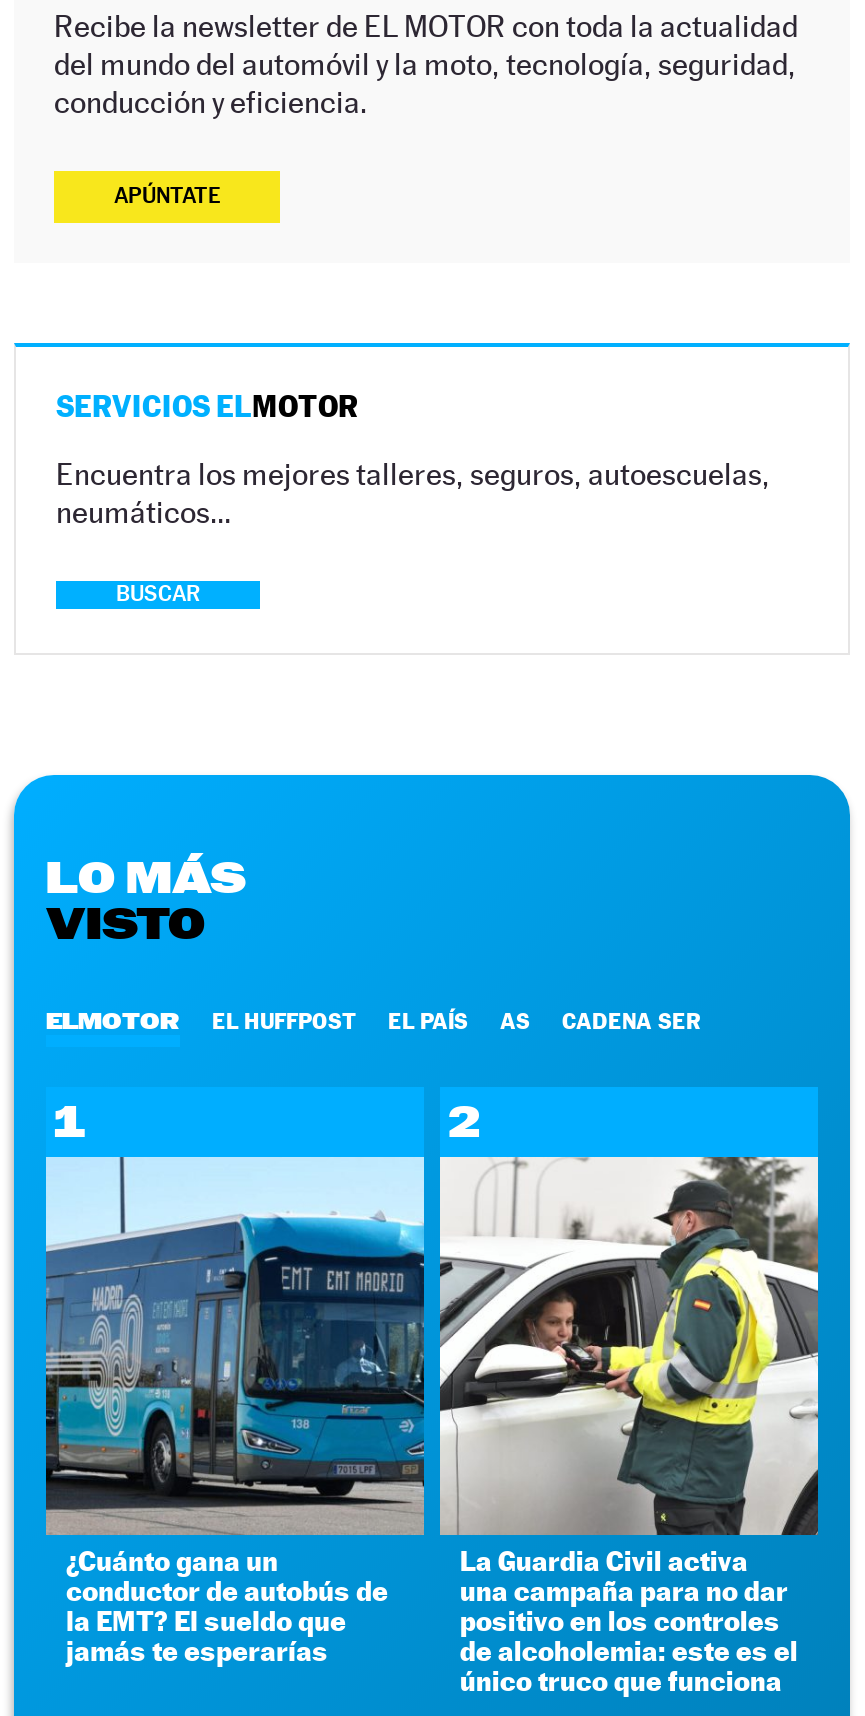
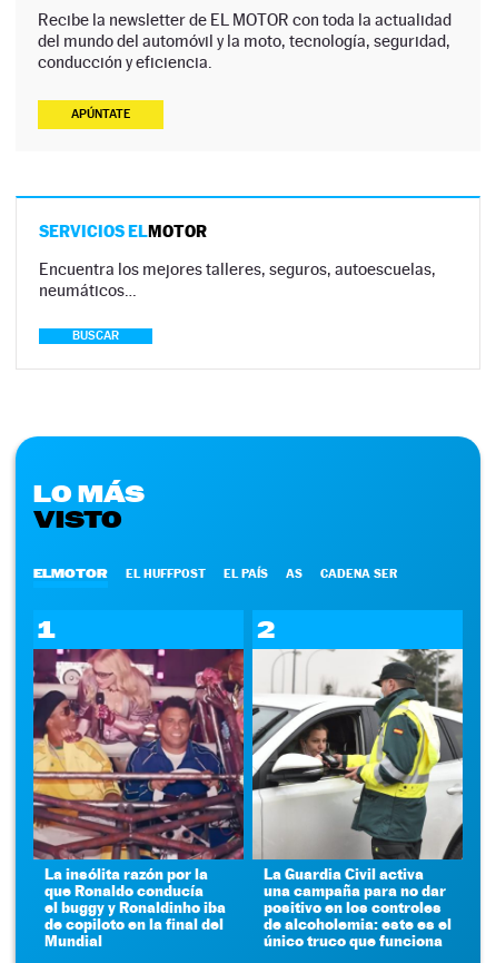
- [image]
- ¿Cuánto gana un
- conductor de autobús de
- la EMT? El sueldo que
- jamás te esperarías
+ [image]
+ La insólita razón por la
+ que Ronaldo conducía
+ el buggy y Ronaldinho iba
+ de copiloto en la final del
+ Mundial
